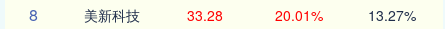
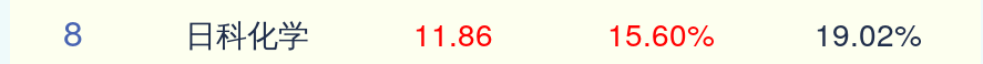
- 美新科技
- 33.28
- 20.01%
- 13.27%
+ 日科化学
+ 11.86
+ 15.60%
+ 19.02%
